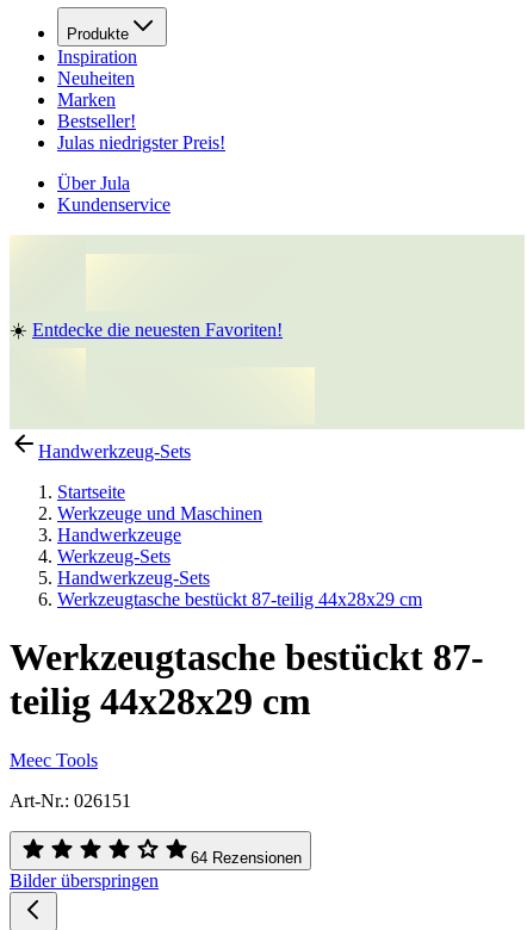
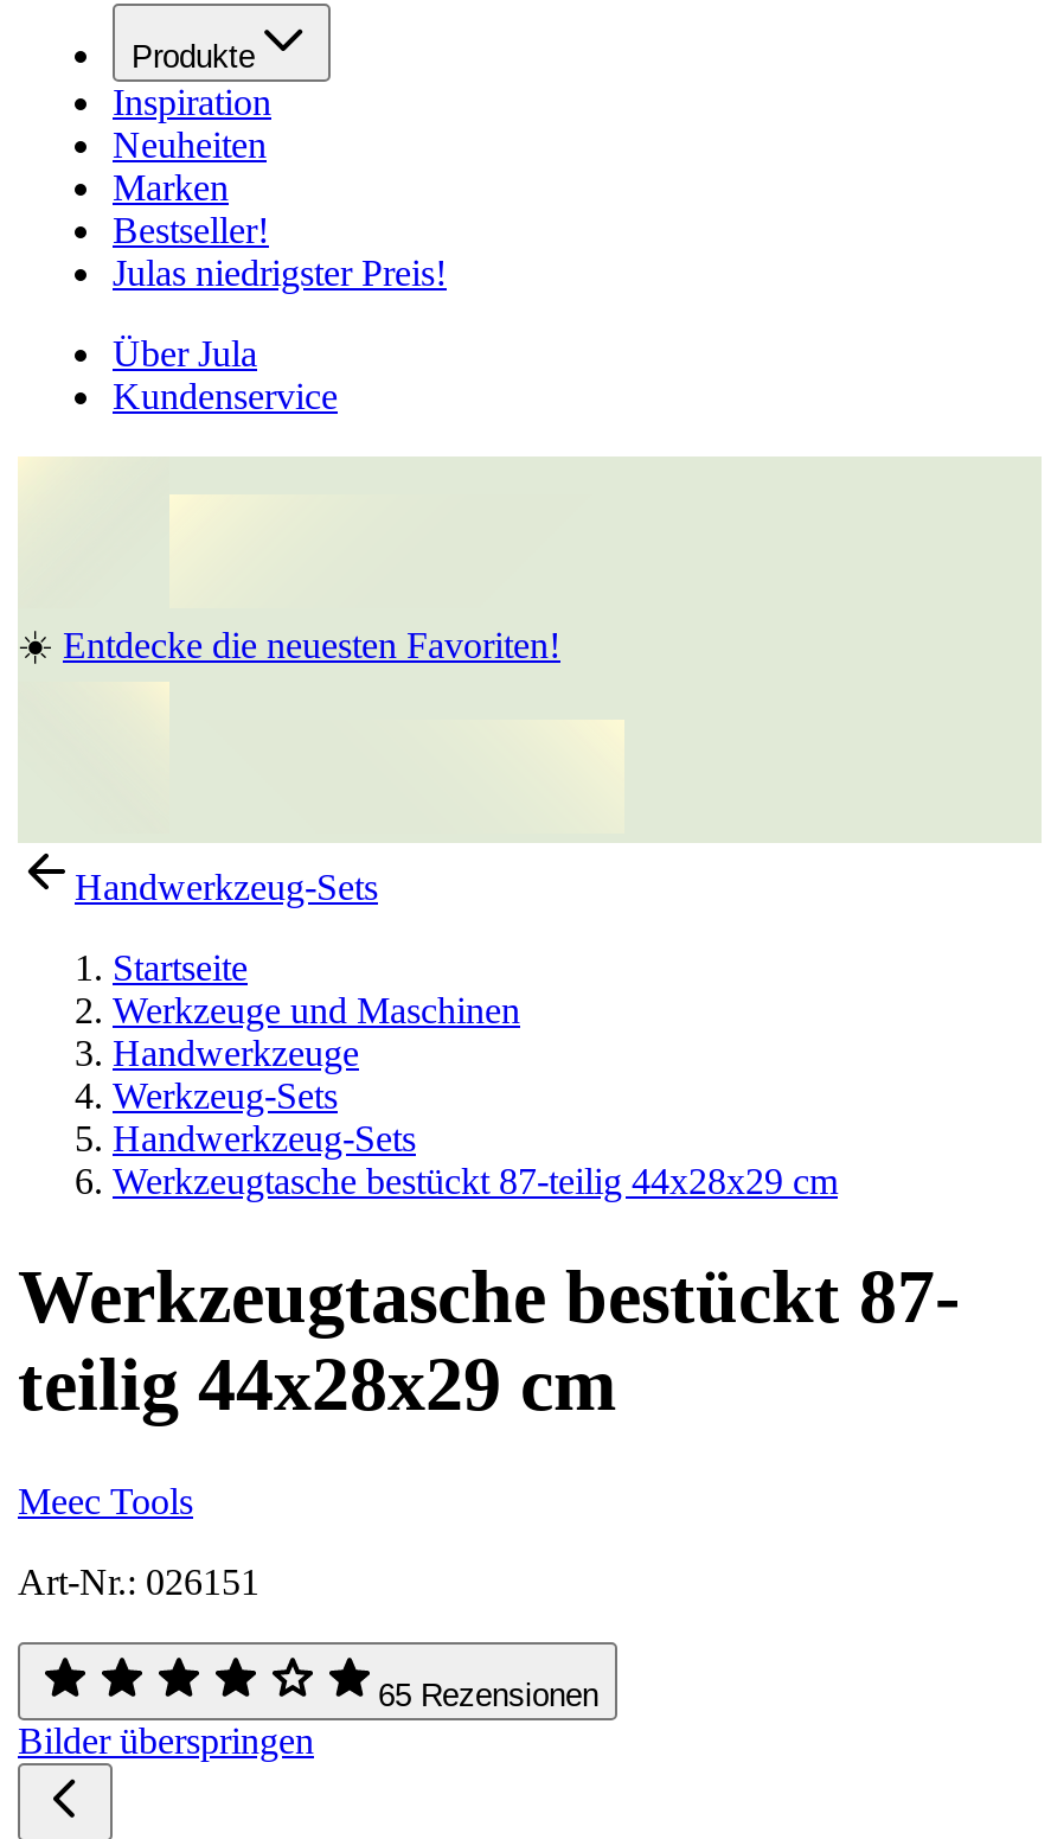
- 64 Rezensionen
+ 65 Rezensionen
